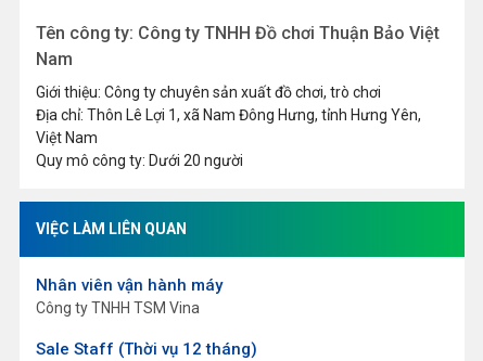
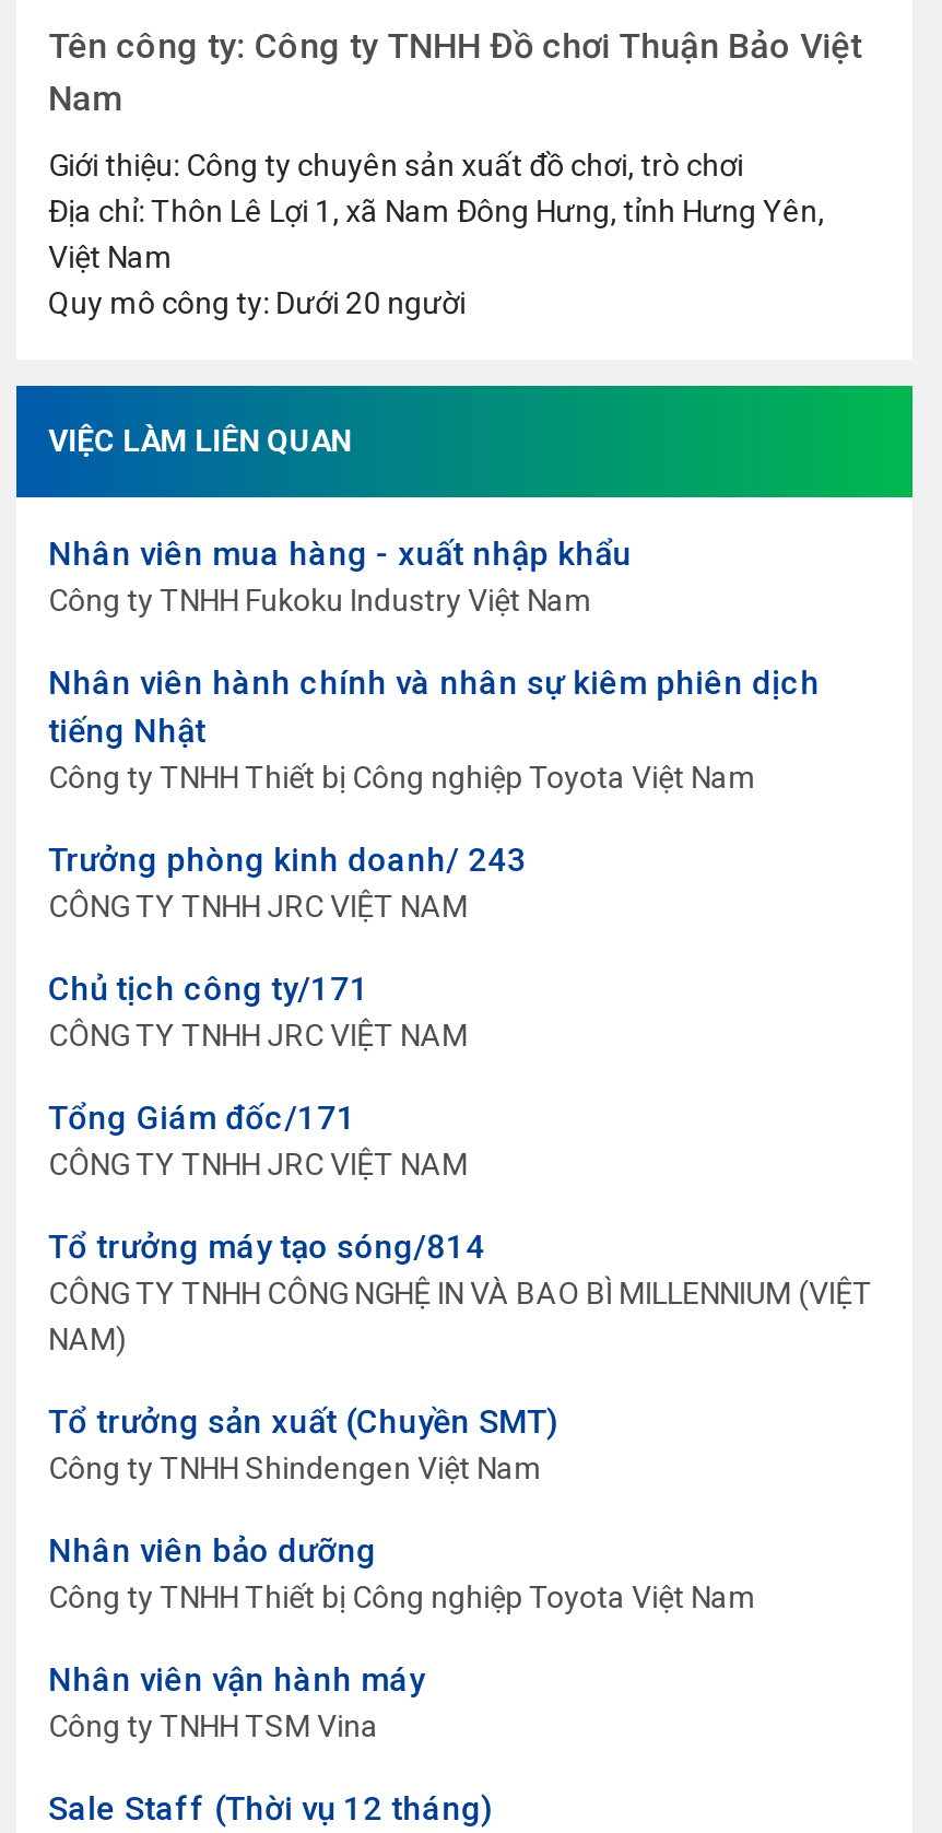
+ Nhân viên mua hàng - xuất nhập khẩu
+ Công ty TNHH Fukoku Industry Việt Nam
+ Nhân viên hành chính và nhân sự kiêm phiên dịch
+ tiếng Nhật
+ Công ty TNHH Thiết bị Công nghiệp Toyota Việt Nam
+ Trưởng phòng kinh doanh/ 243
+ CÔNG TY TNHH JRC VIỆT NAM
+ Chủ tịch công ty/171
+ CÔNG TY TNHH JRC VIỆT NAM
+ Tổng Giám đốc/171
+ CÔNG TY TNHH JRC VIỆT NAM
+ Tổ trưởng máy tạo sóng/814
+ CÔNG TY TNHH CÔNG NGHỆ IN VÀ BAO BÌ MILLENNIUM (VIỆT
+ NAM)
+ Tổ trưởng sản xuất (Chuyền SMT)
+ Công ty TNHH Shindengen Việt Nam
+ Nhân viên bảo dưỡng
+ Công ty TNHH Thiết bị Công nghiệp Toyota Việt Nam
